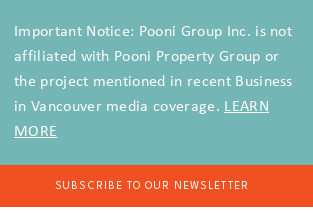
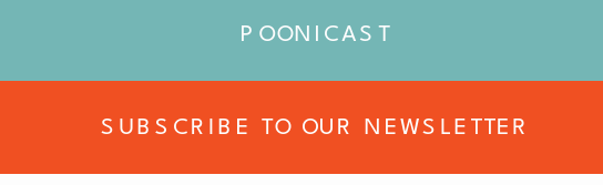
- Important Notice: Pooni Group Inc. is not
- affiliated with Pooni Property Group or
- the project mentioned in recent Business
- in Vancouver media coverage. LEARN
- MORE
+ POONICAST
